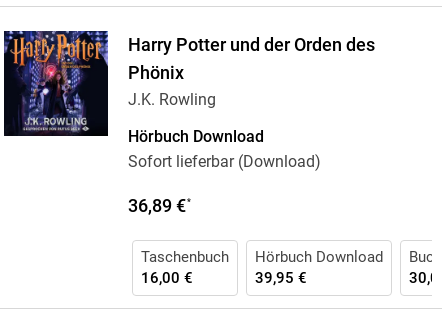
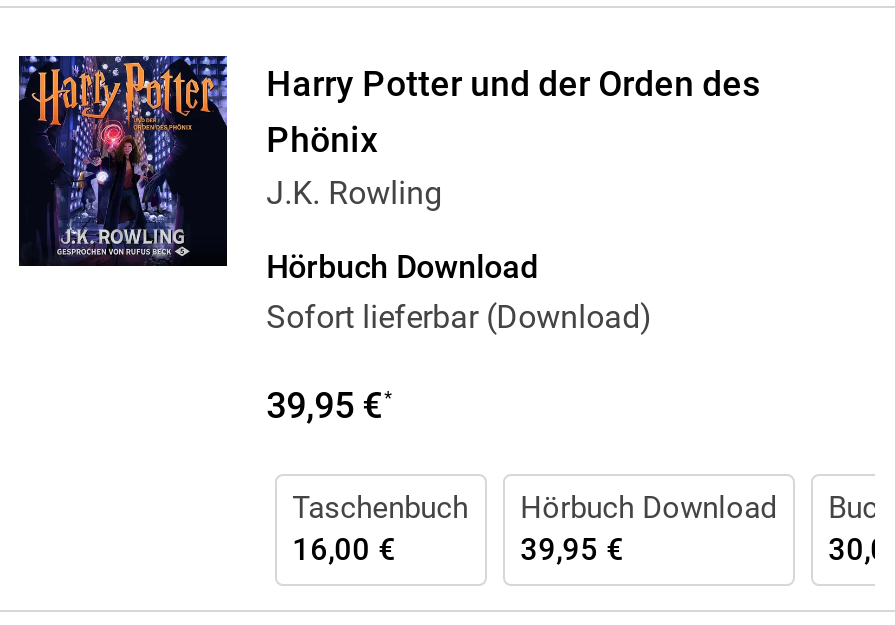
- 36,89 €*
+ 39,95 €*
